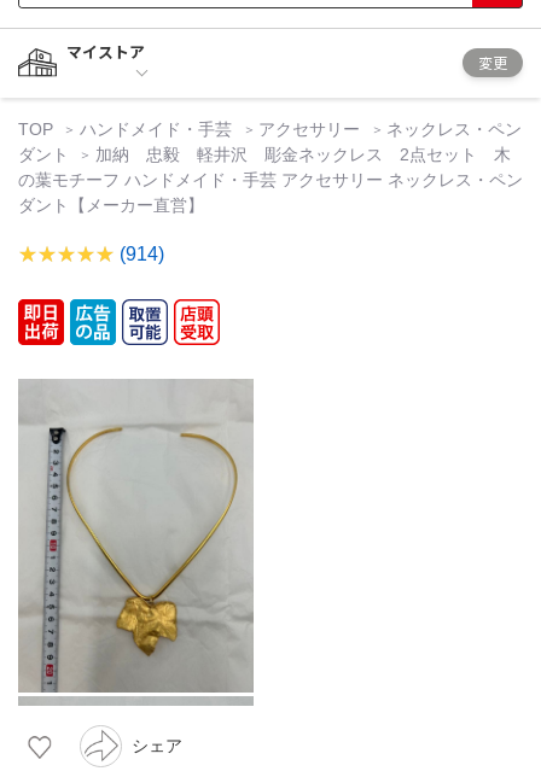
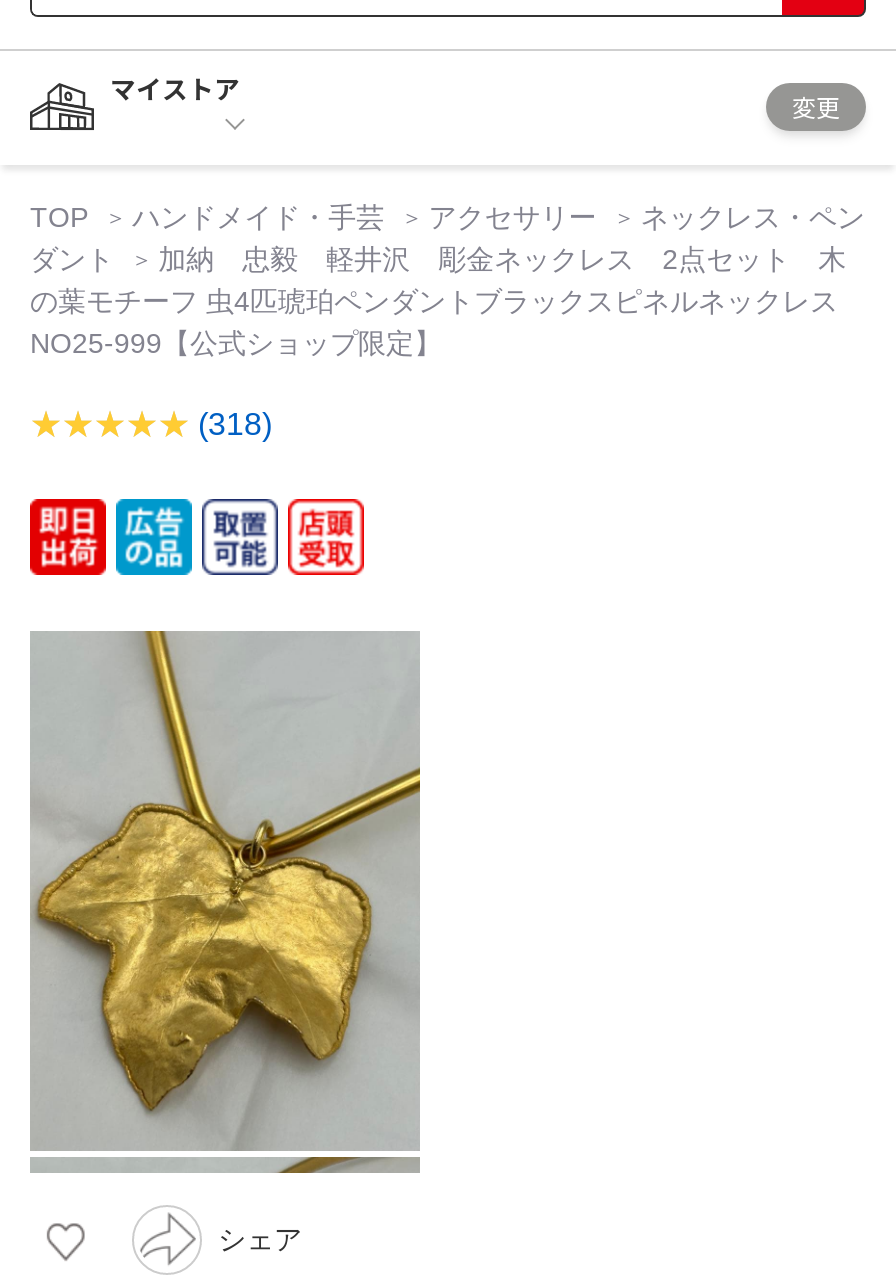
- の葉モチーフ ハンドメイド・手芸 アクセサリー ネックレス・ペン
- ダント【メーカー直営】
+ の葉モチーフ 虫4匹琥珀ペンダントブラックスピネルネックレス
+ NO25-999【公式ショップ限定】

- (914)
+ (318)

- [image]
+ [image]
